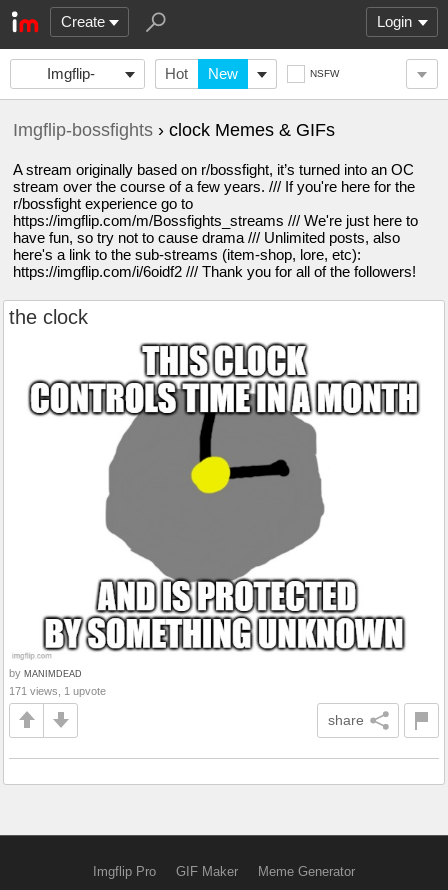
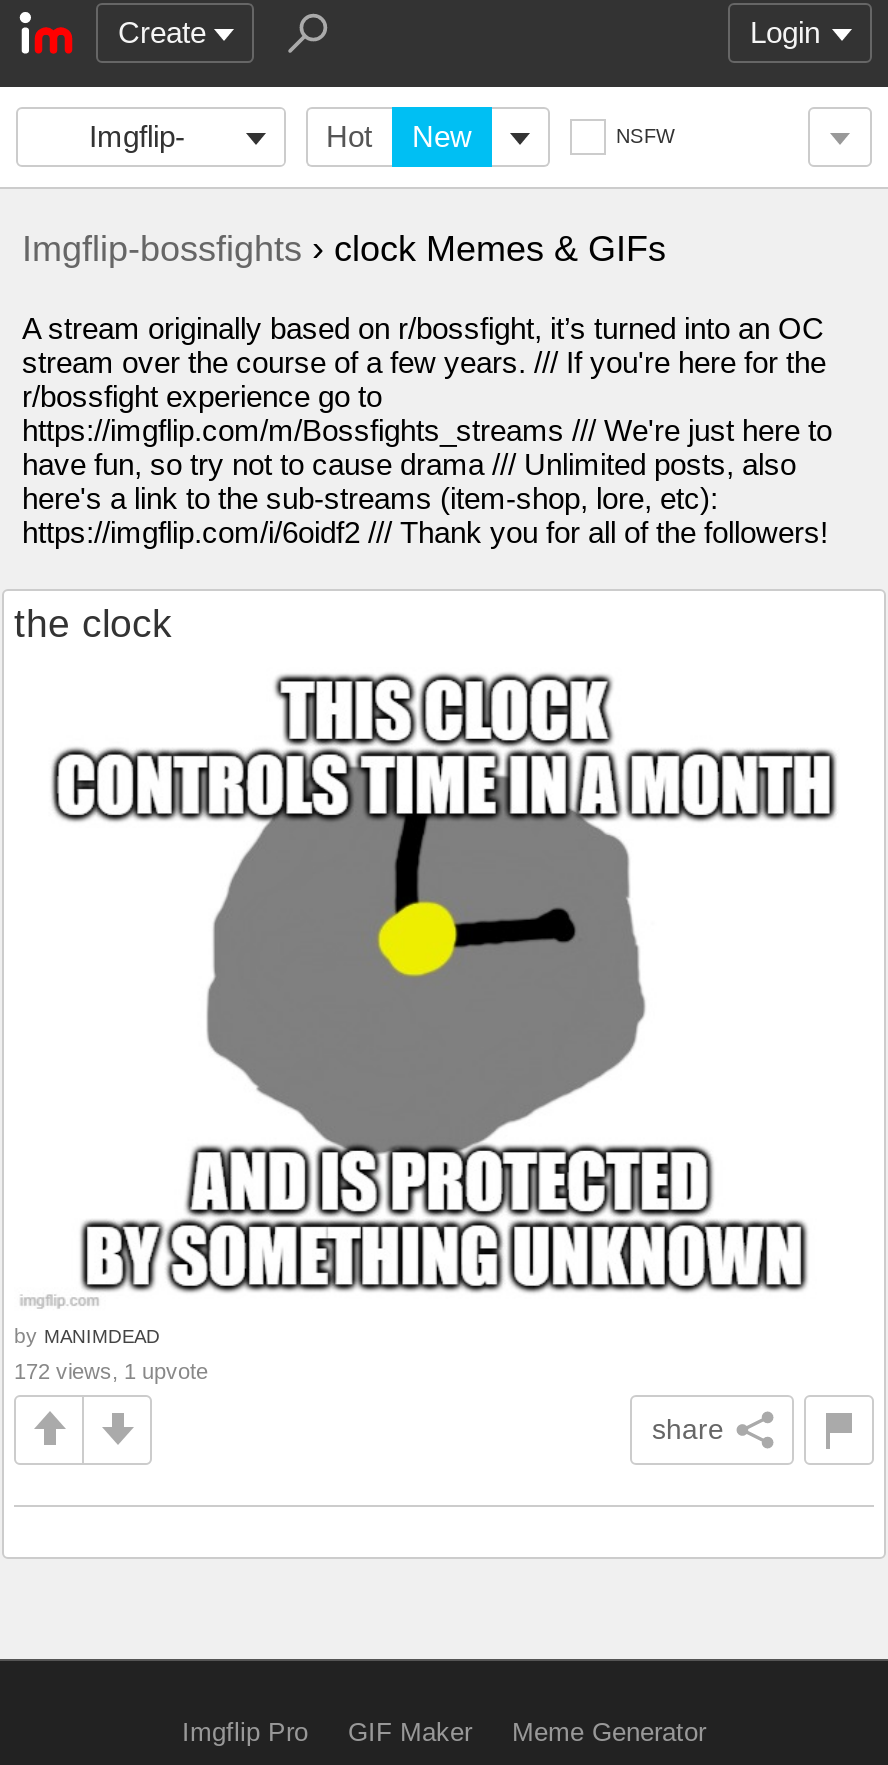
- 171 views, 1 upvote
+ 172 views, 1 upvote
